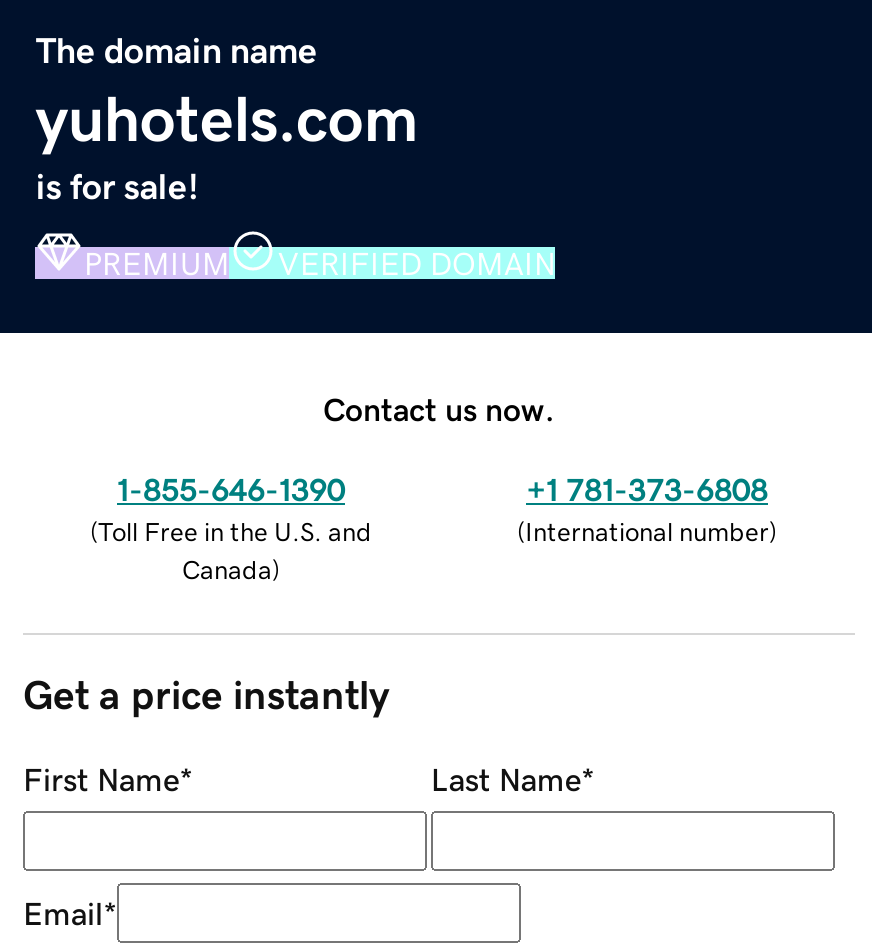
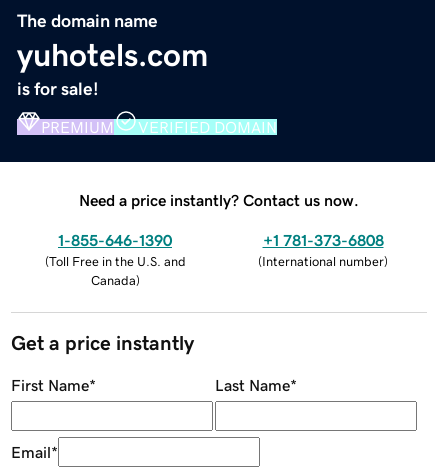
- Contact us now.
+ Need a price instantly? Contact us now.
